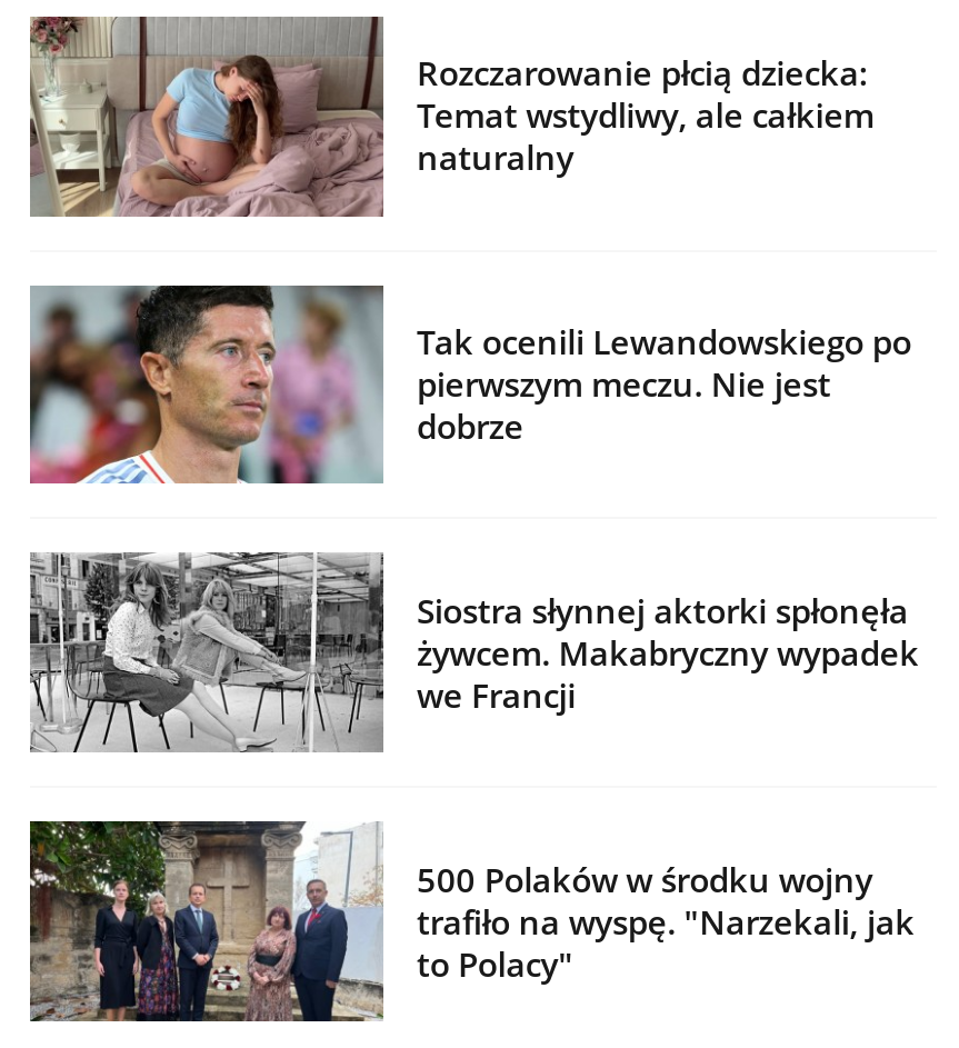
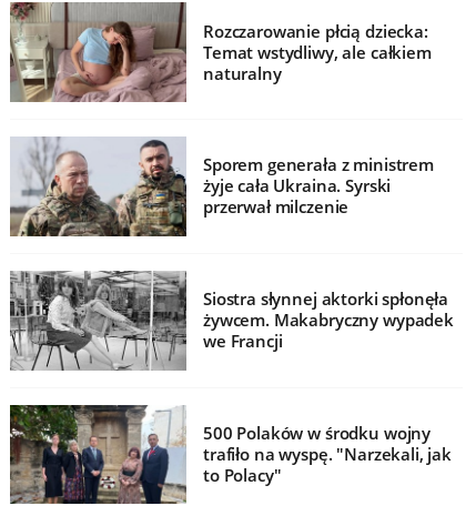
- [image]
- Tak ocenili Lewandowskiego po
- pierwszym meczu. Nie jest
- dobrze
+ [image]
+ Sporem generała z ministrem
+ żyje cała Ukraina. Syrski
+ przerwał milczenie
